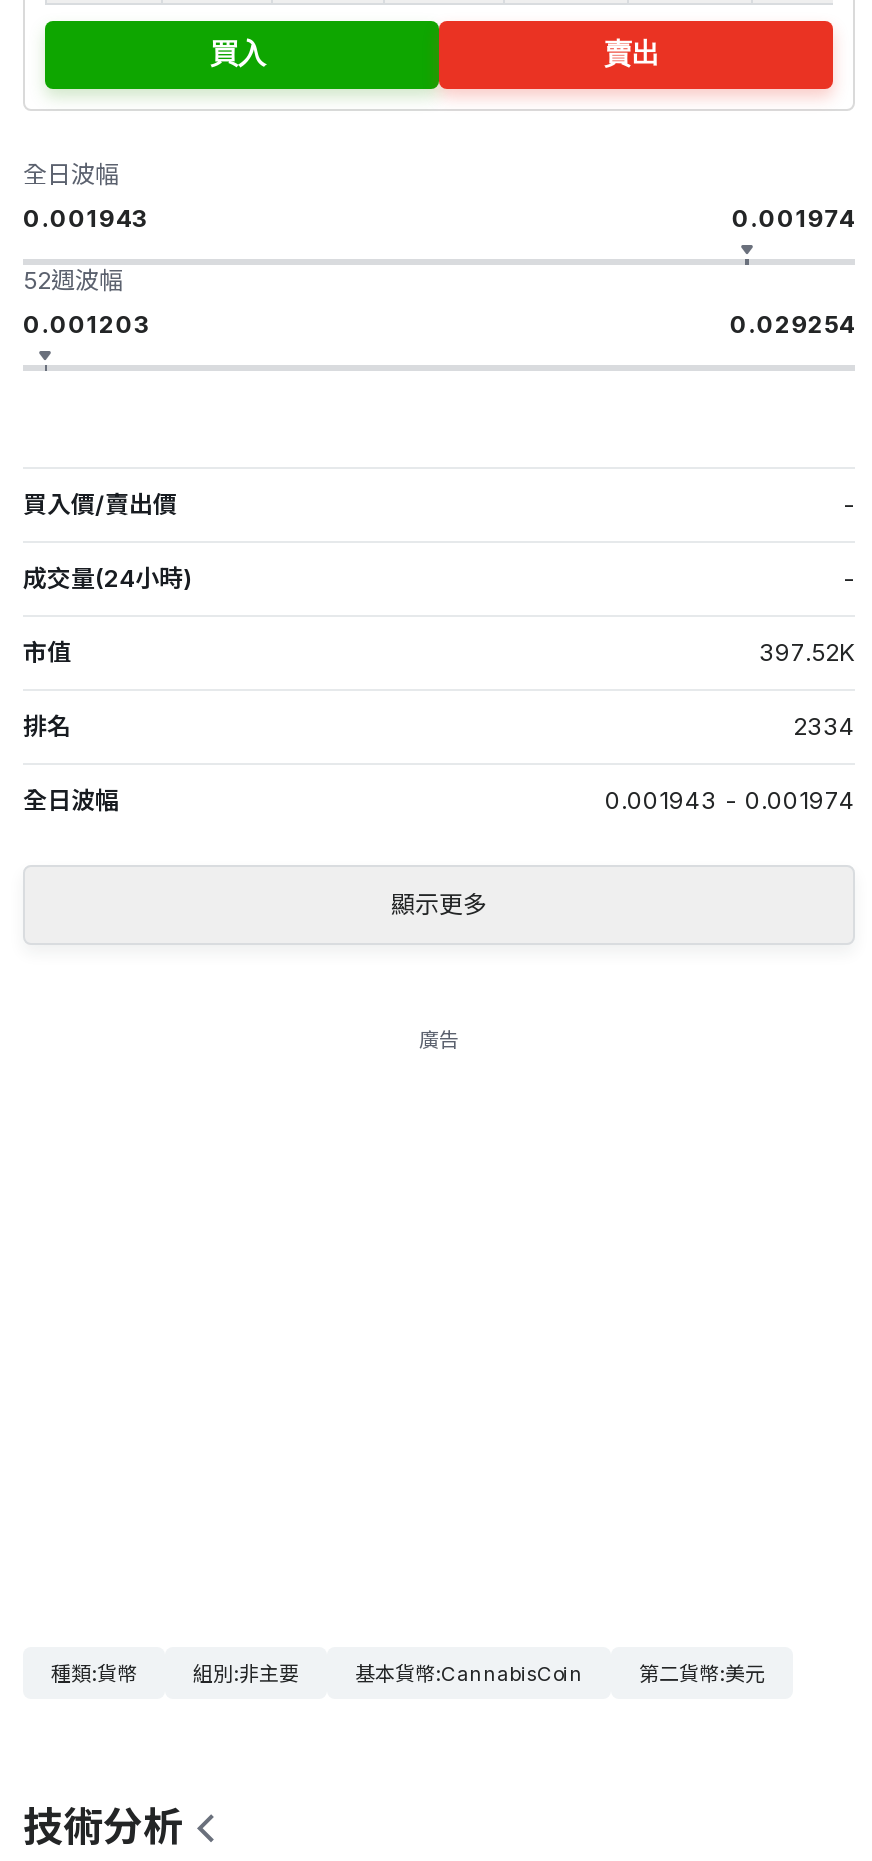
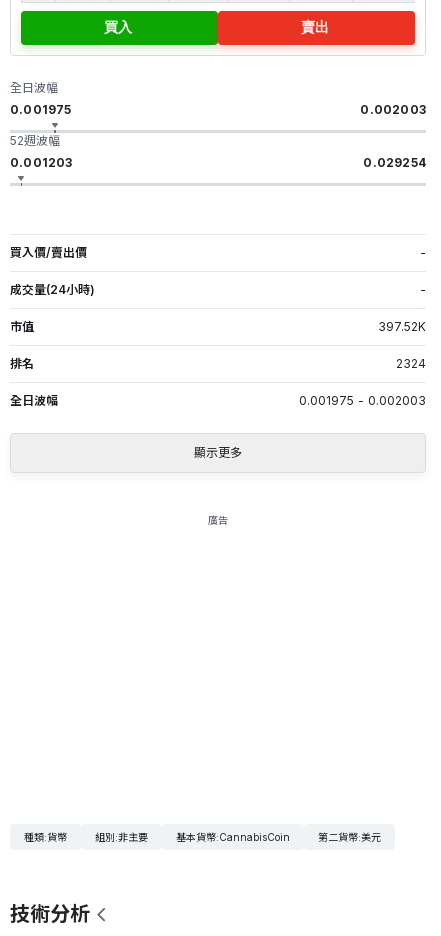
- 0.001943
+ 0.001975

- 0.001974
+ 0.002003

- 2334
+ 2324

- 0.001943 - 0.001974
+ 0.001975 - 0.002003
